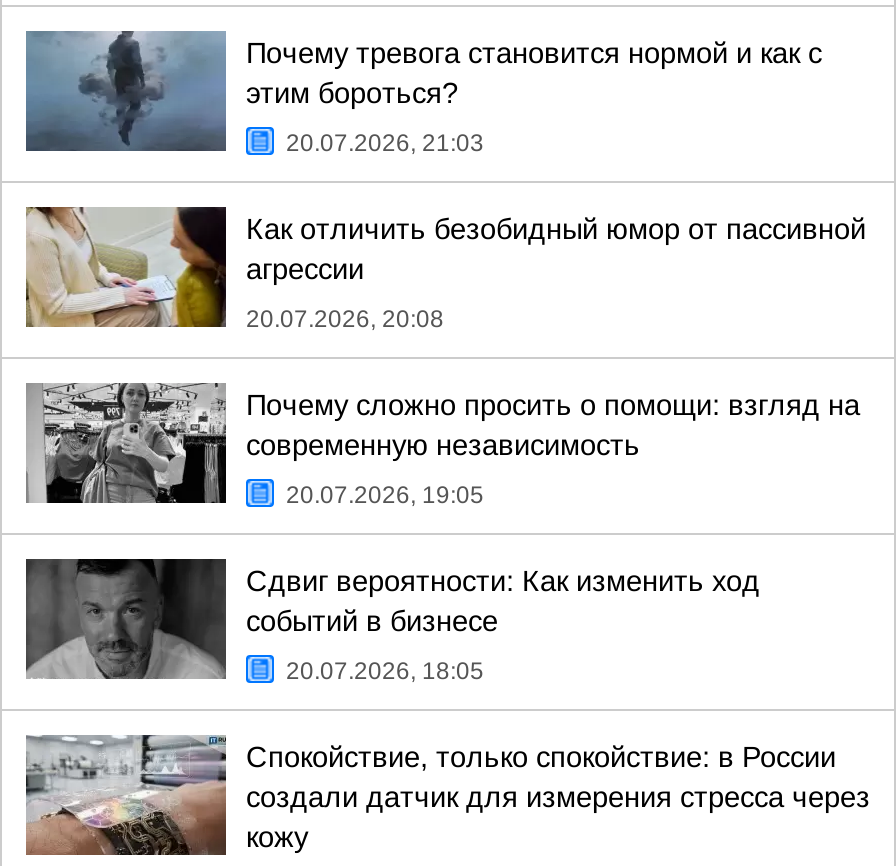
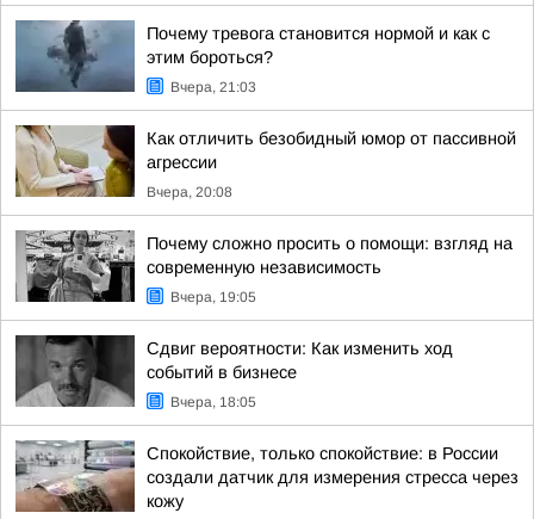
- 20.07.2026, 21:03
+ Вчера, 21:03

- 20.07.2026, 20:08
+ Вчера, 20:08

- 20.07.2026, 19:05
+ Вчера, 19:05

- 20.07.2026, 18:05
+ Вчера, 18:05
